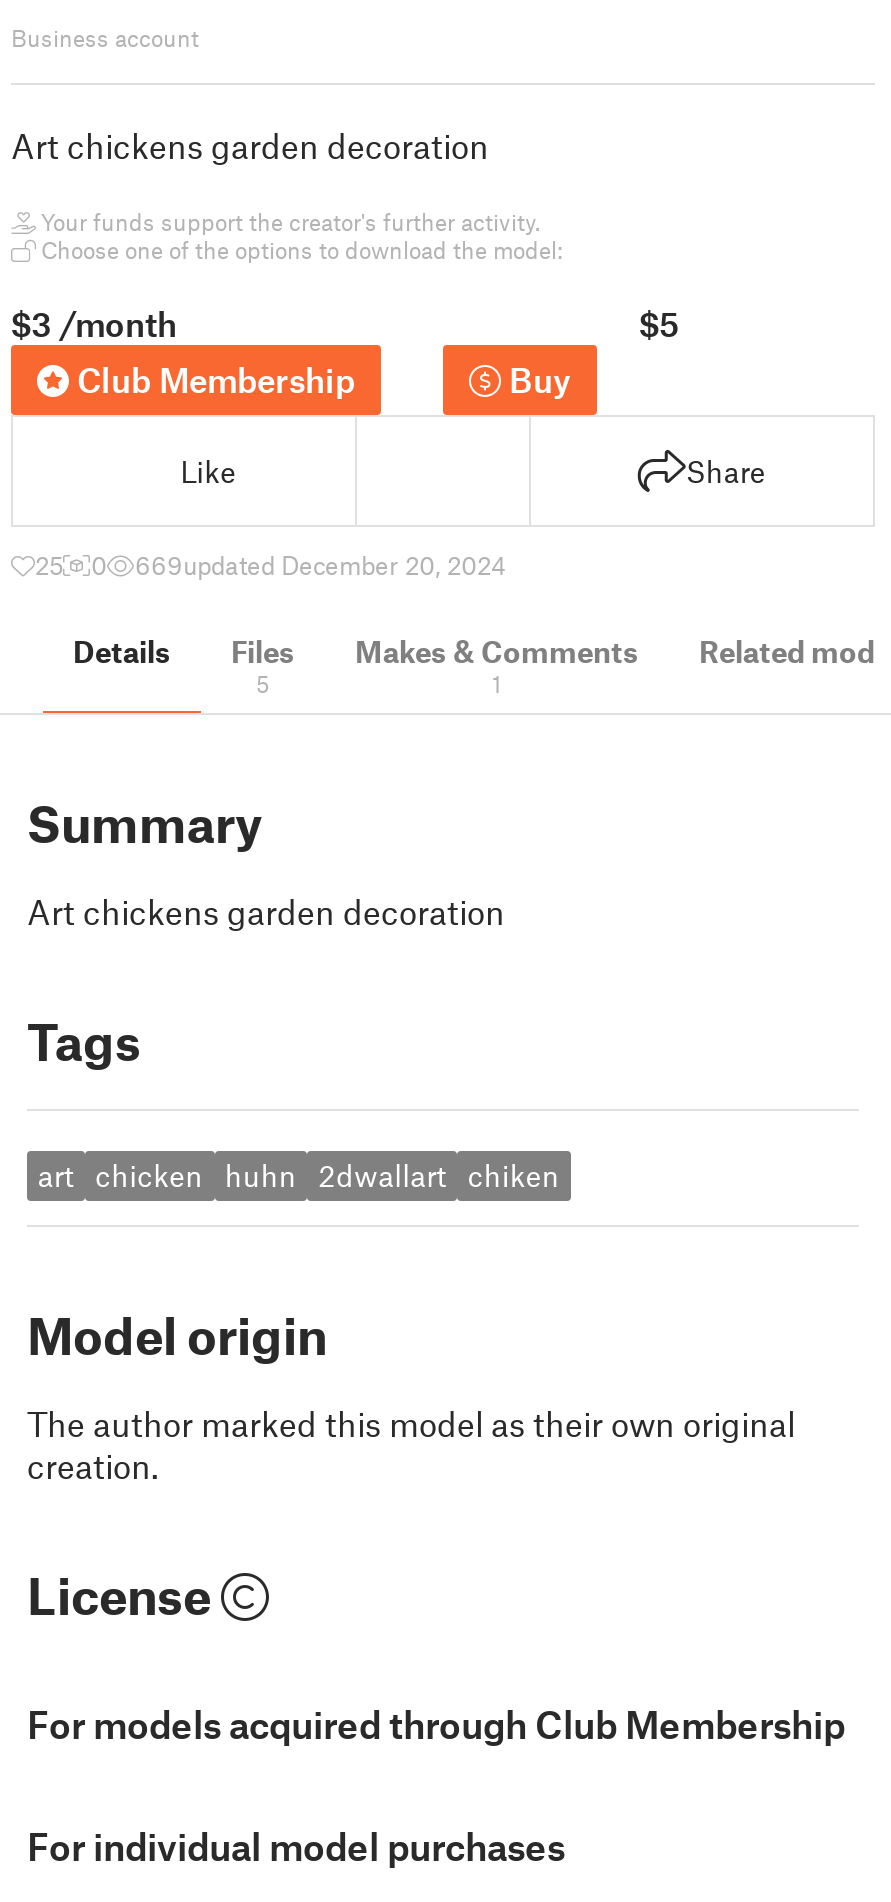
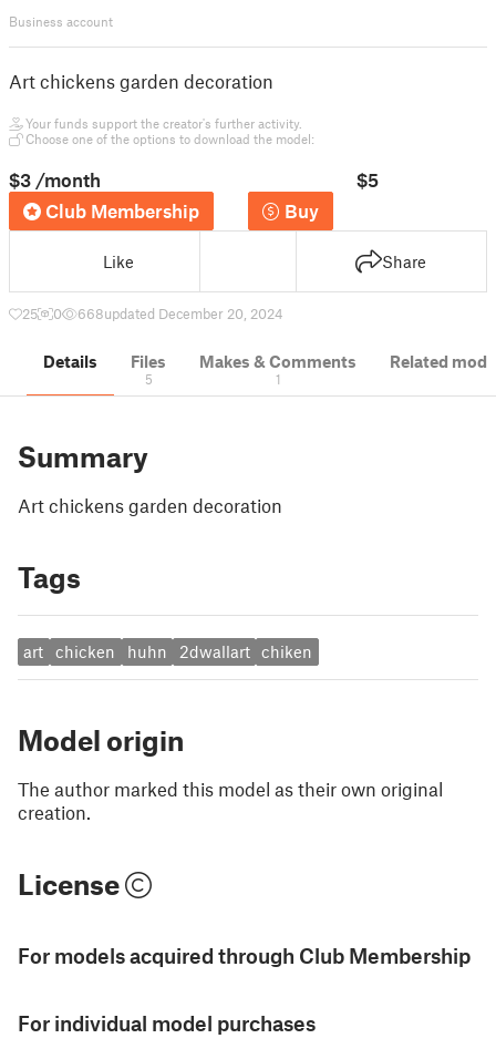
- 669updated December 20, 2024
+ 668updated December 20, 2024
